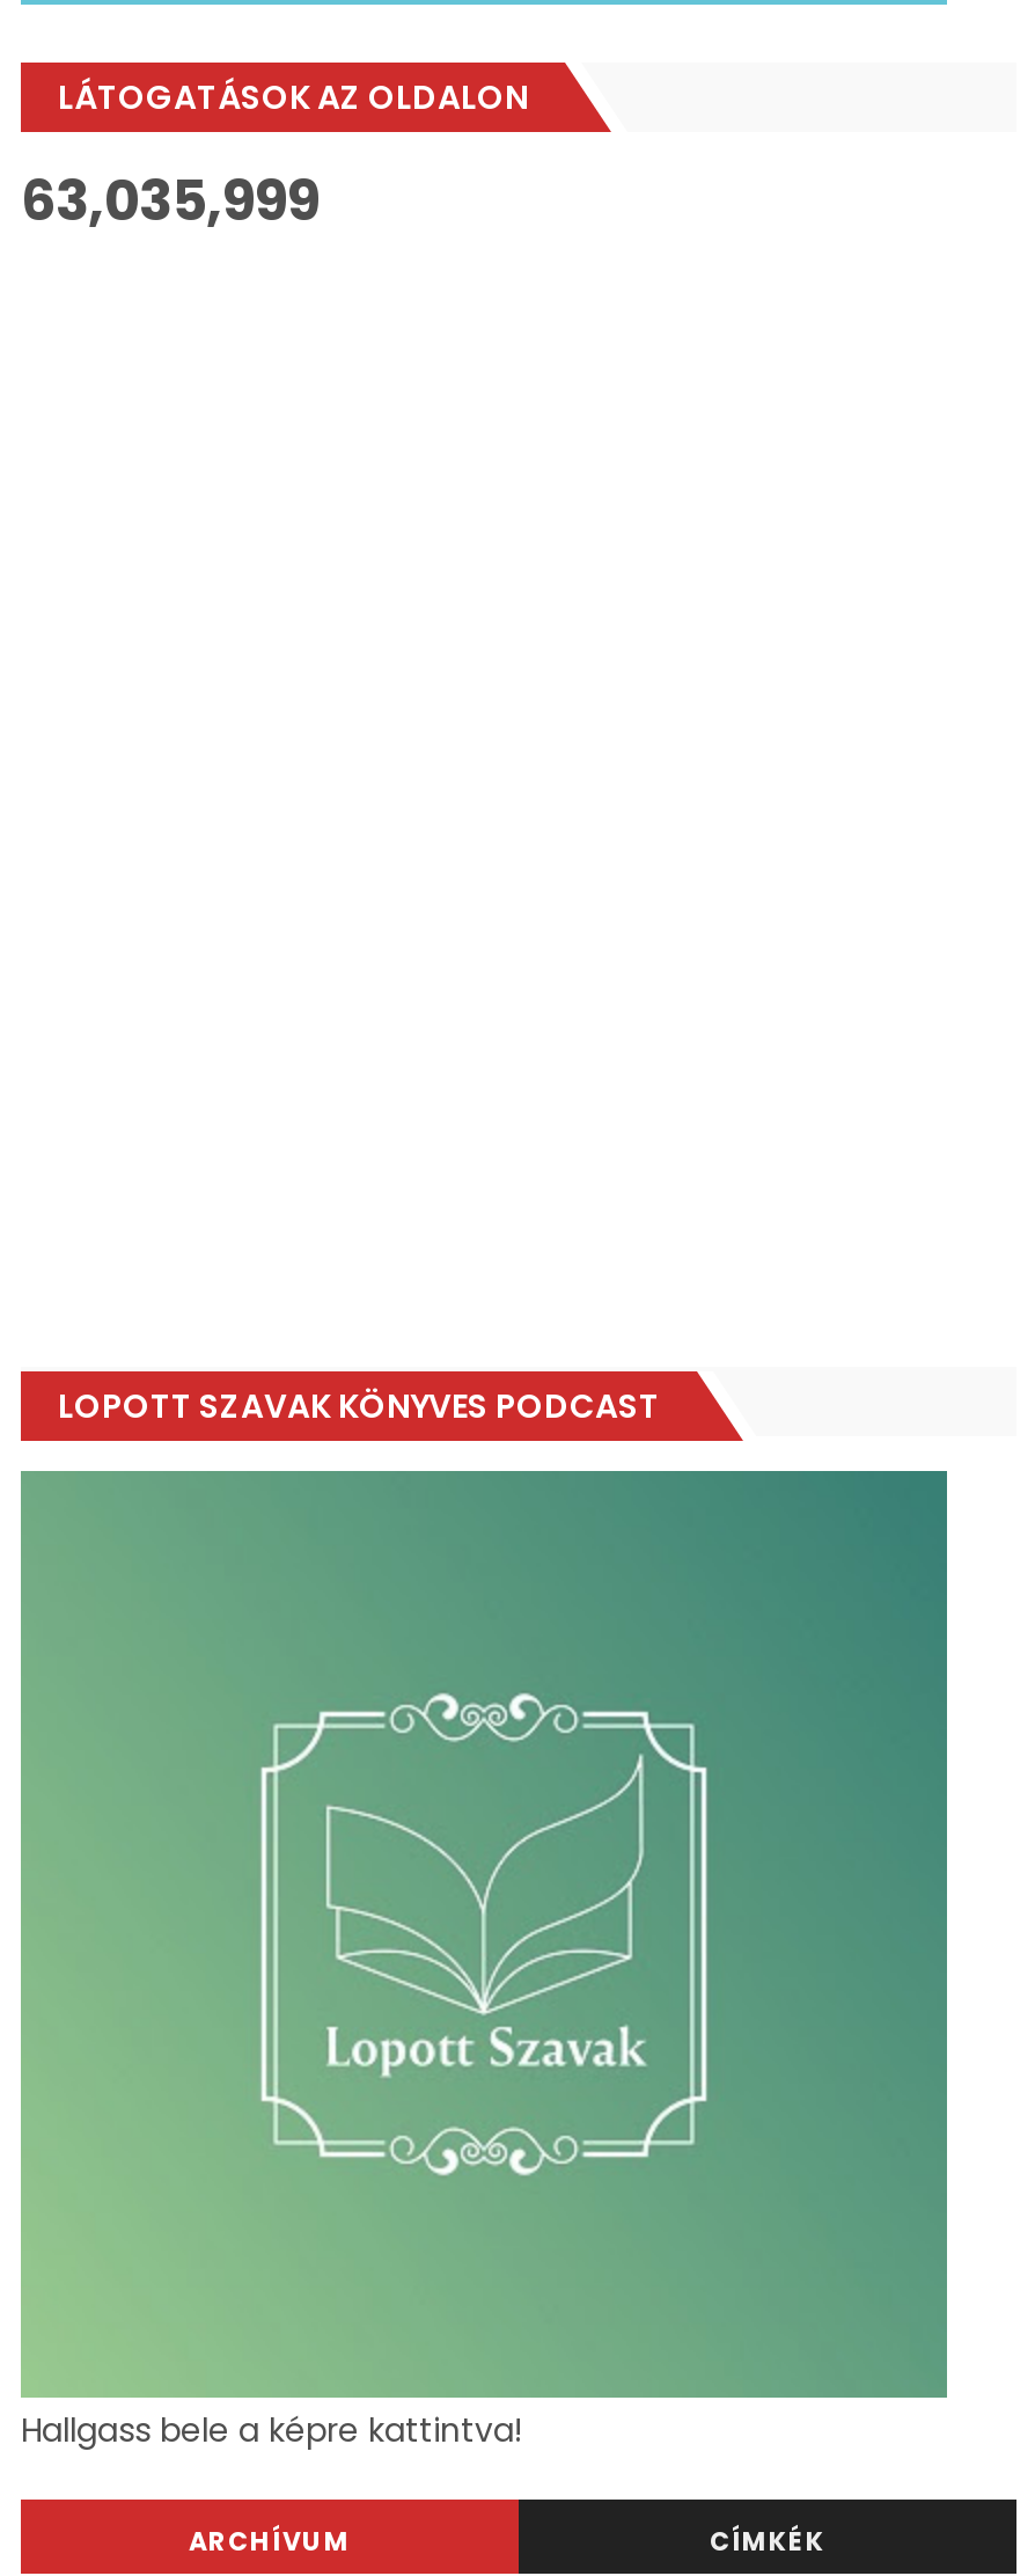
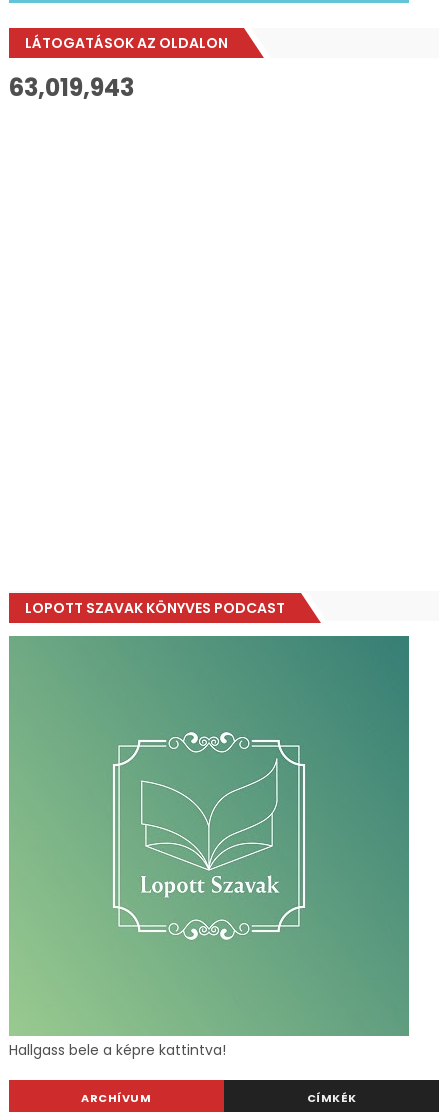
- 63,035,999
+ 63,019,943
